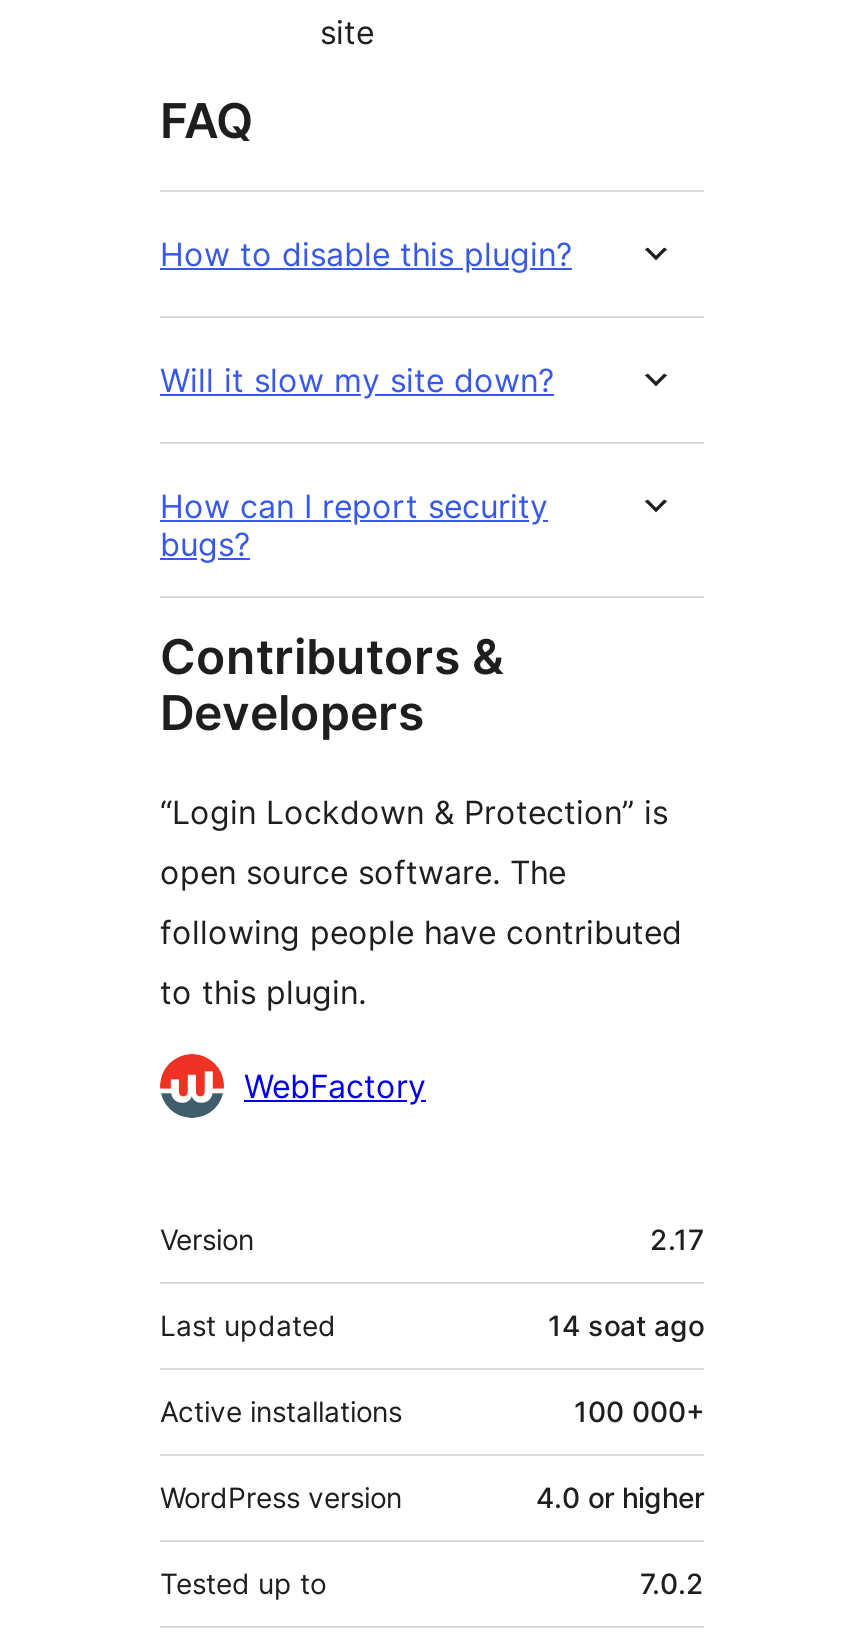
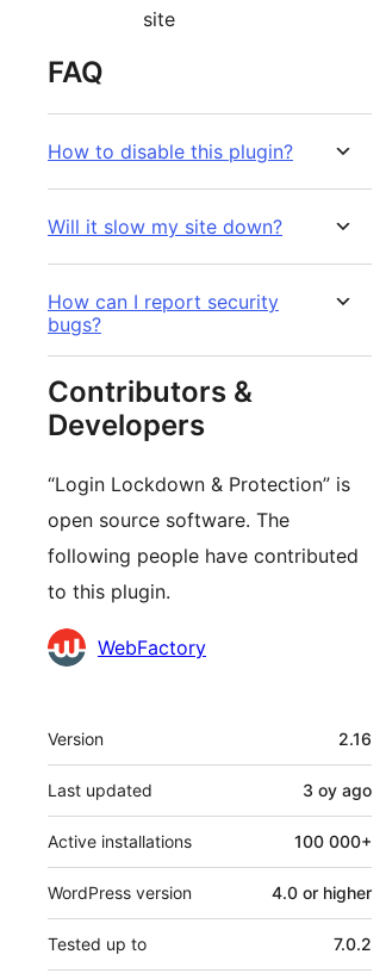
- 2.17
+ 2.16

- 14 soat ago
+ 3 oy ago
